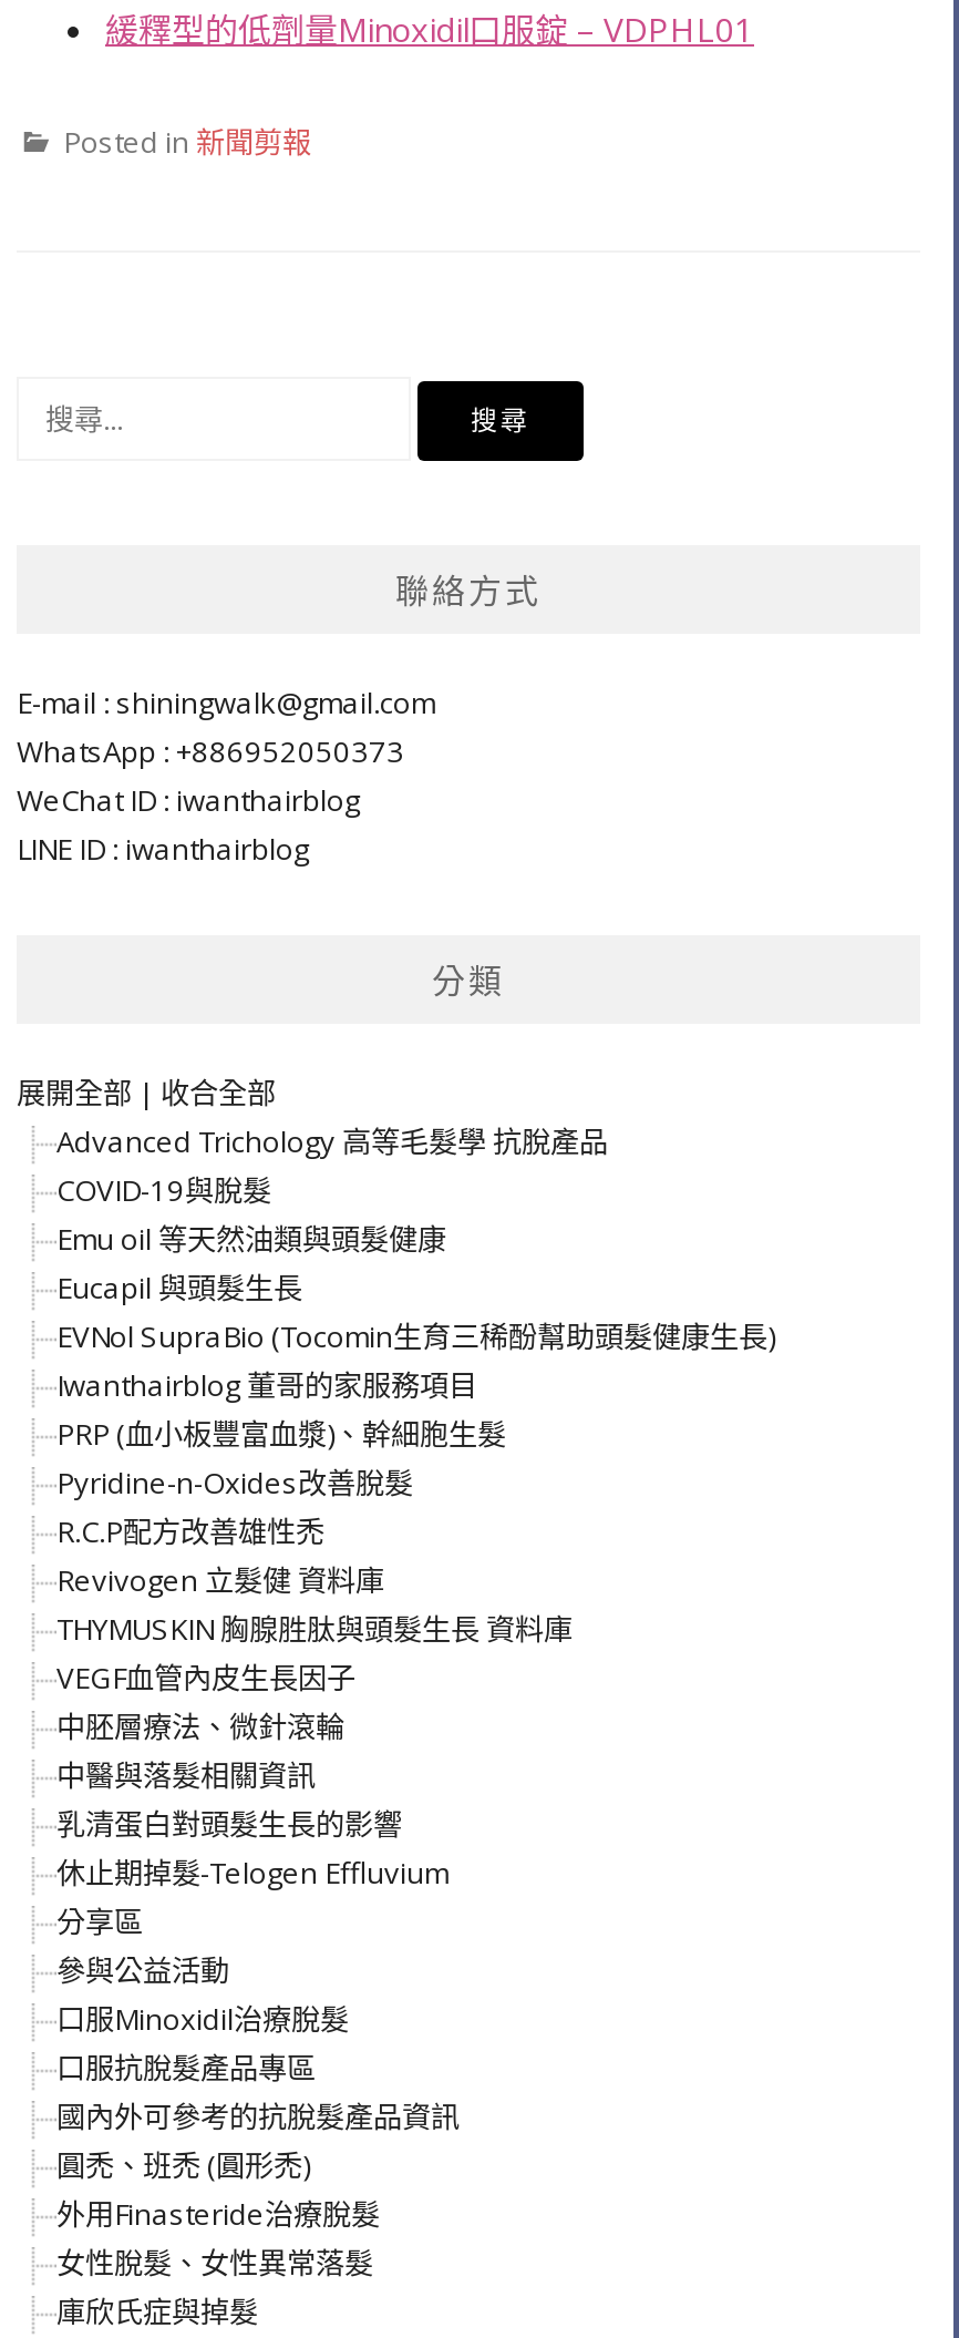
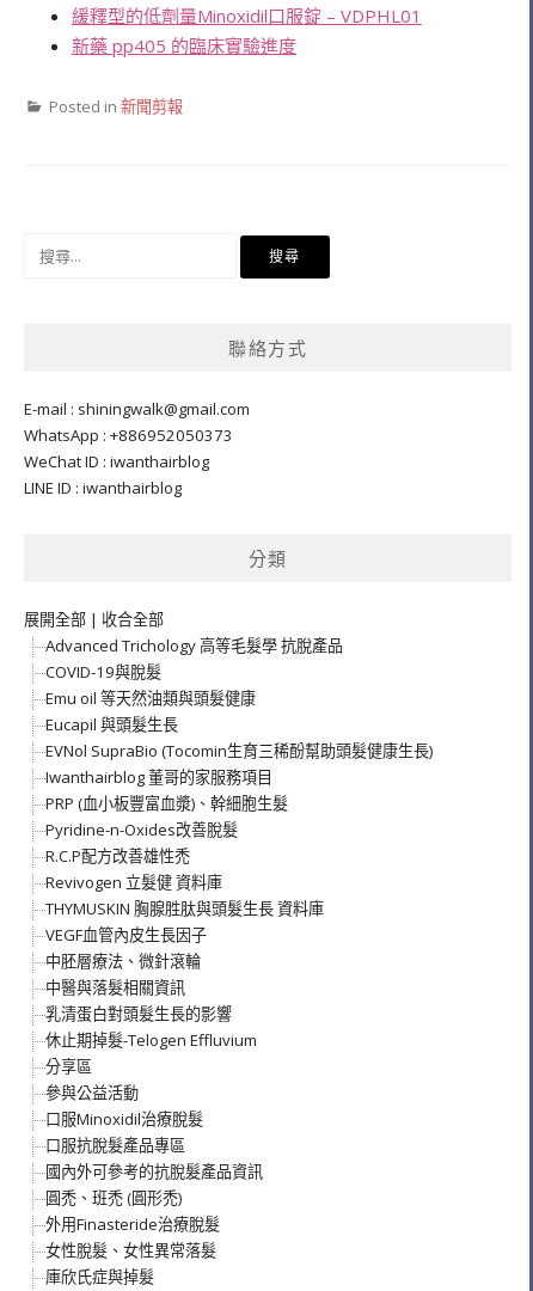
+ 新藥 pp405 的臨床實驗進度
